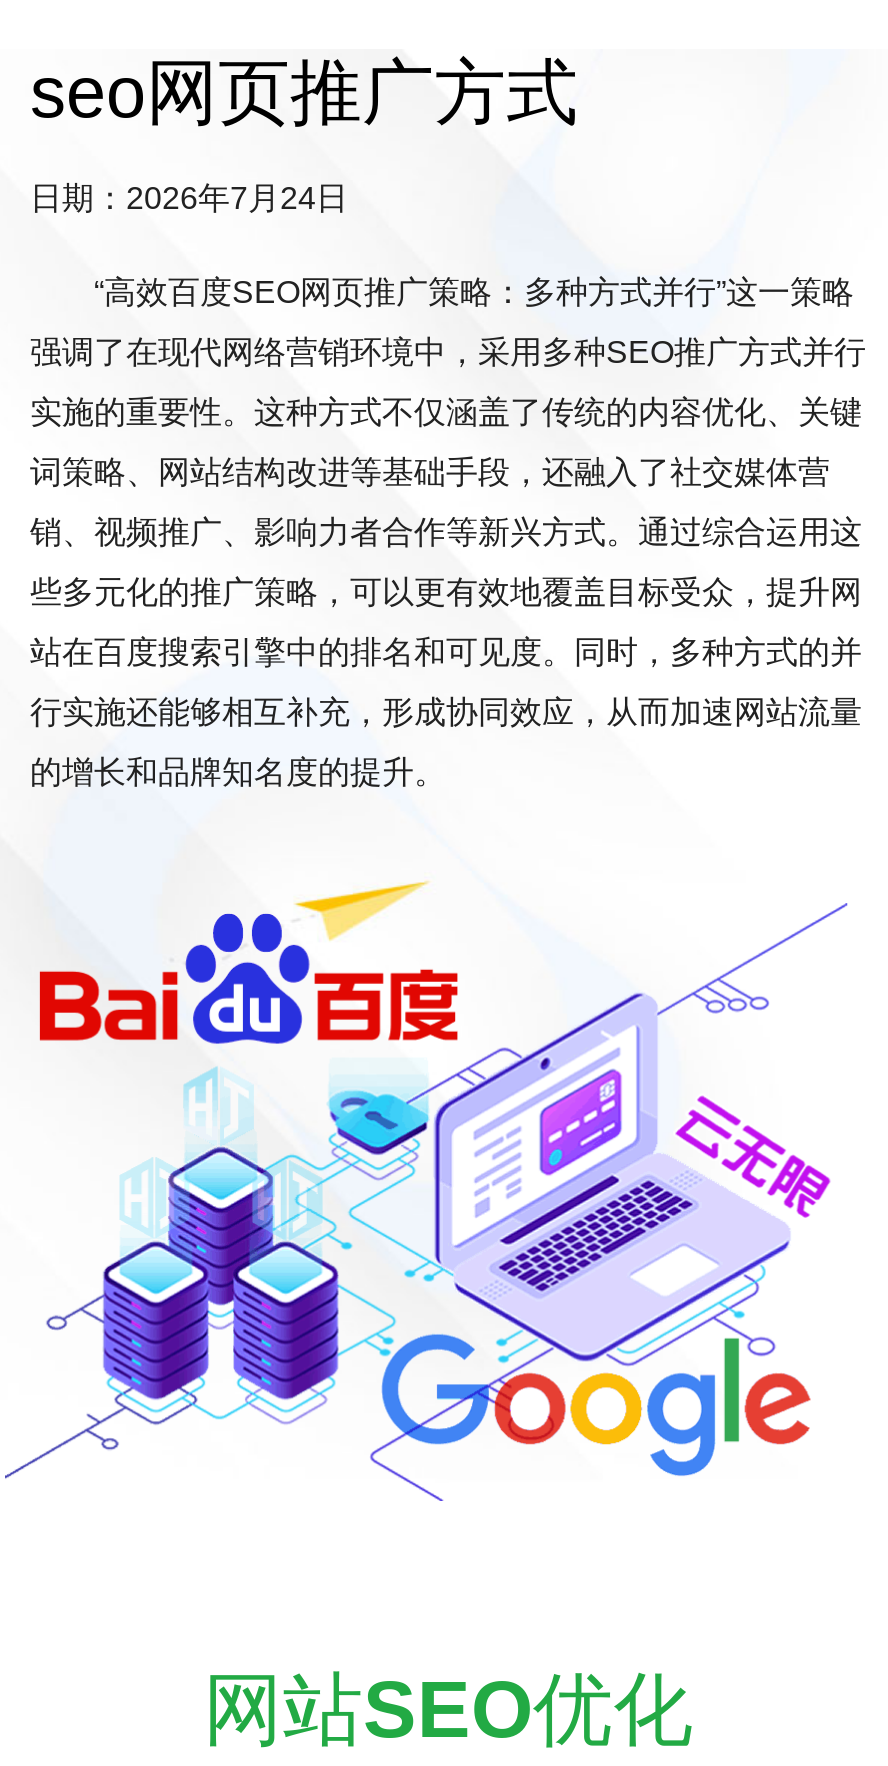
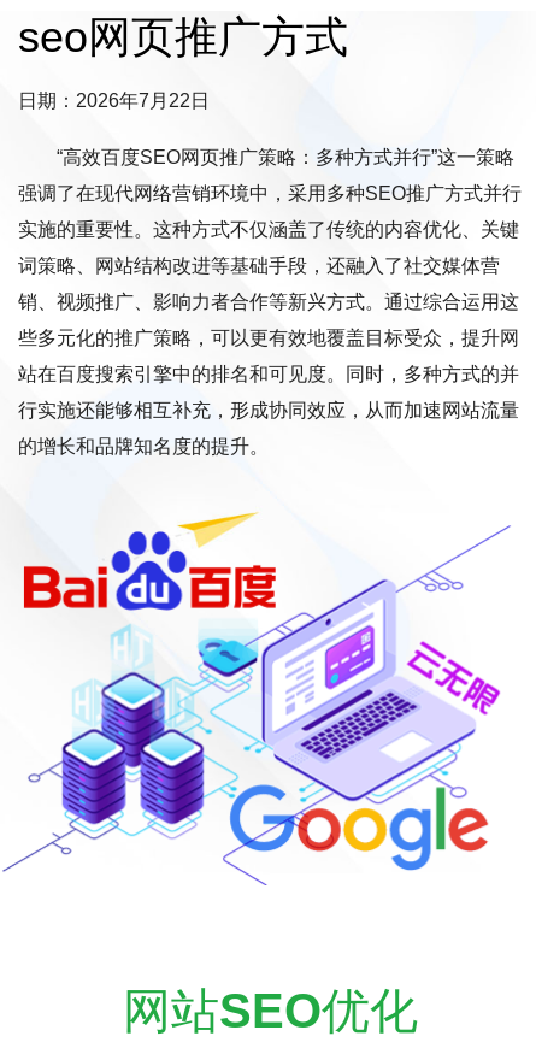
- 日期：2026年7月24日
+ 日期：2026年7月22日
